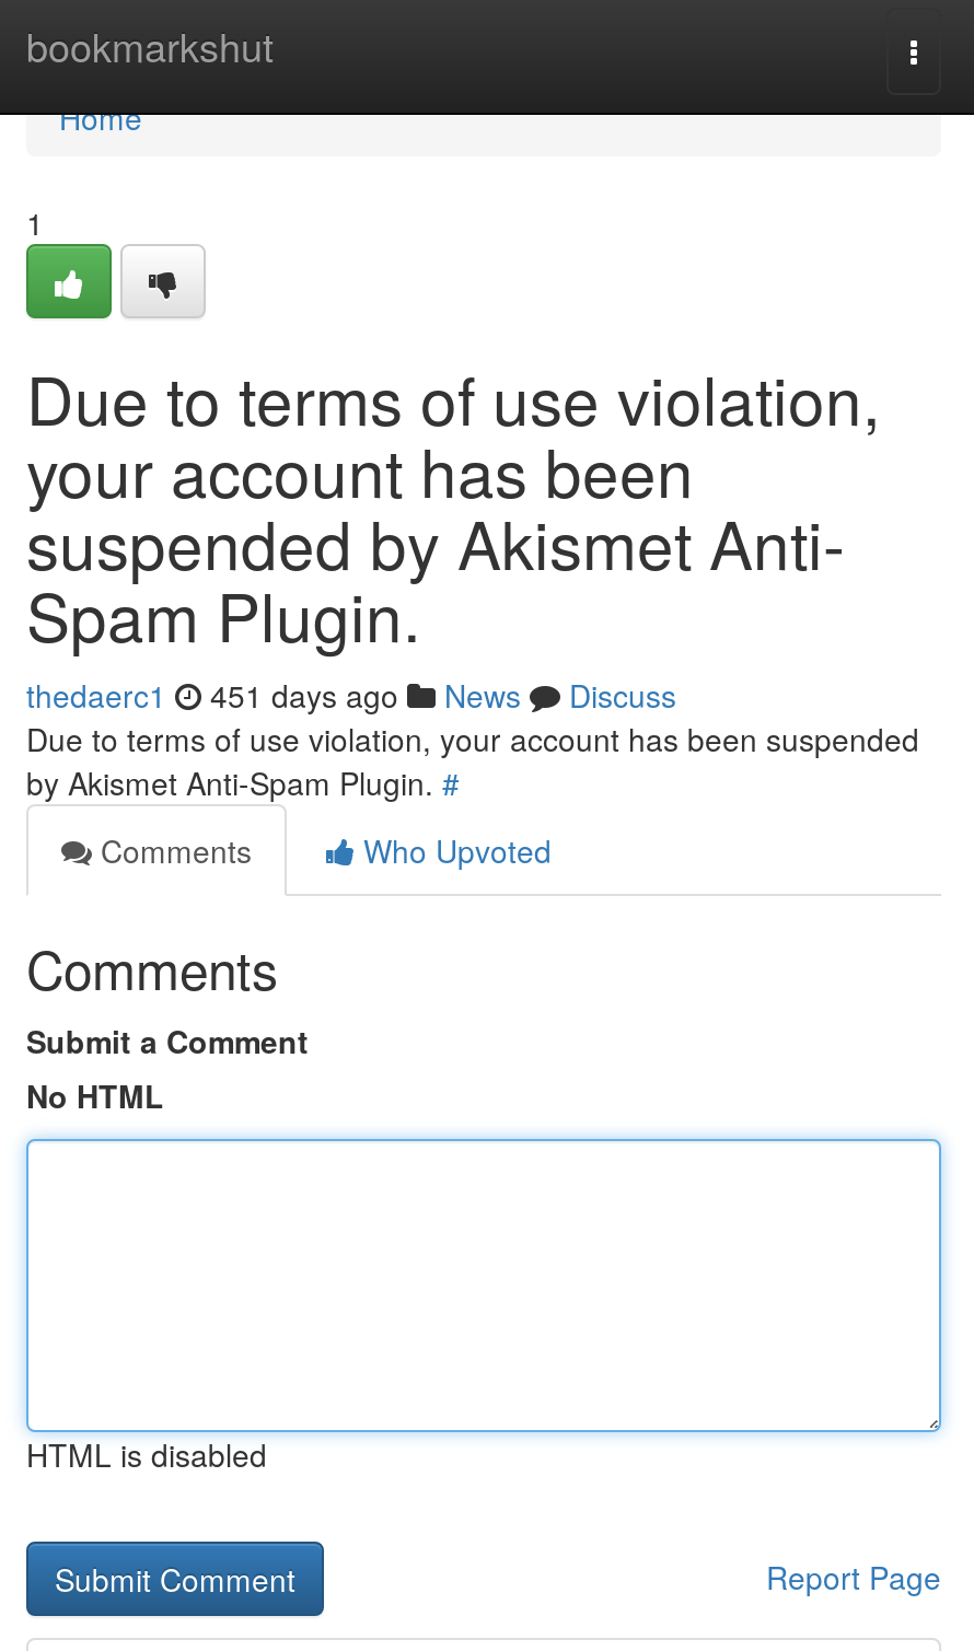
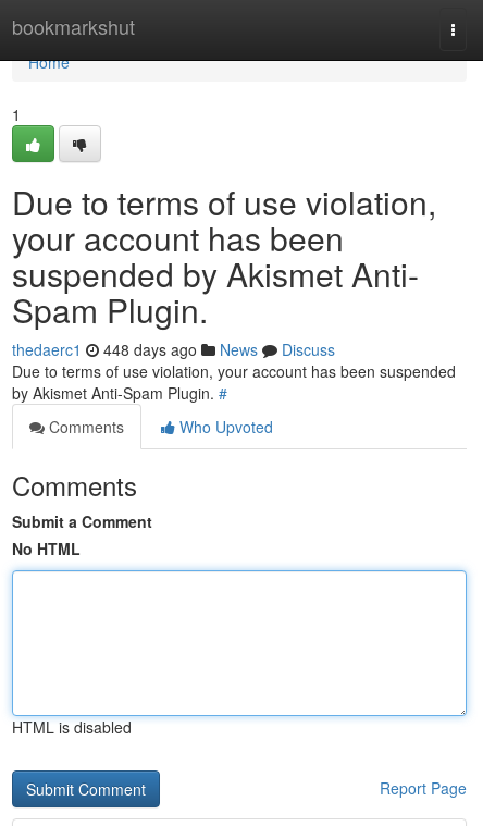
- thedaerc1 451 days ago News Discuss
+ thedaerc1 448 days ago News Discuss
